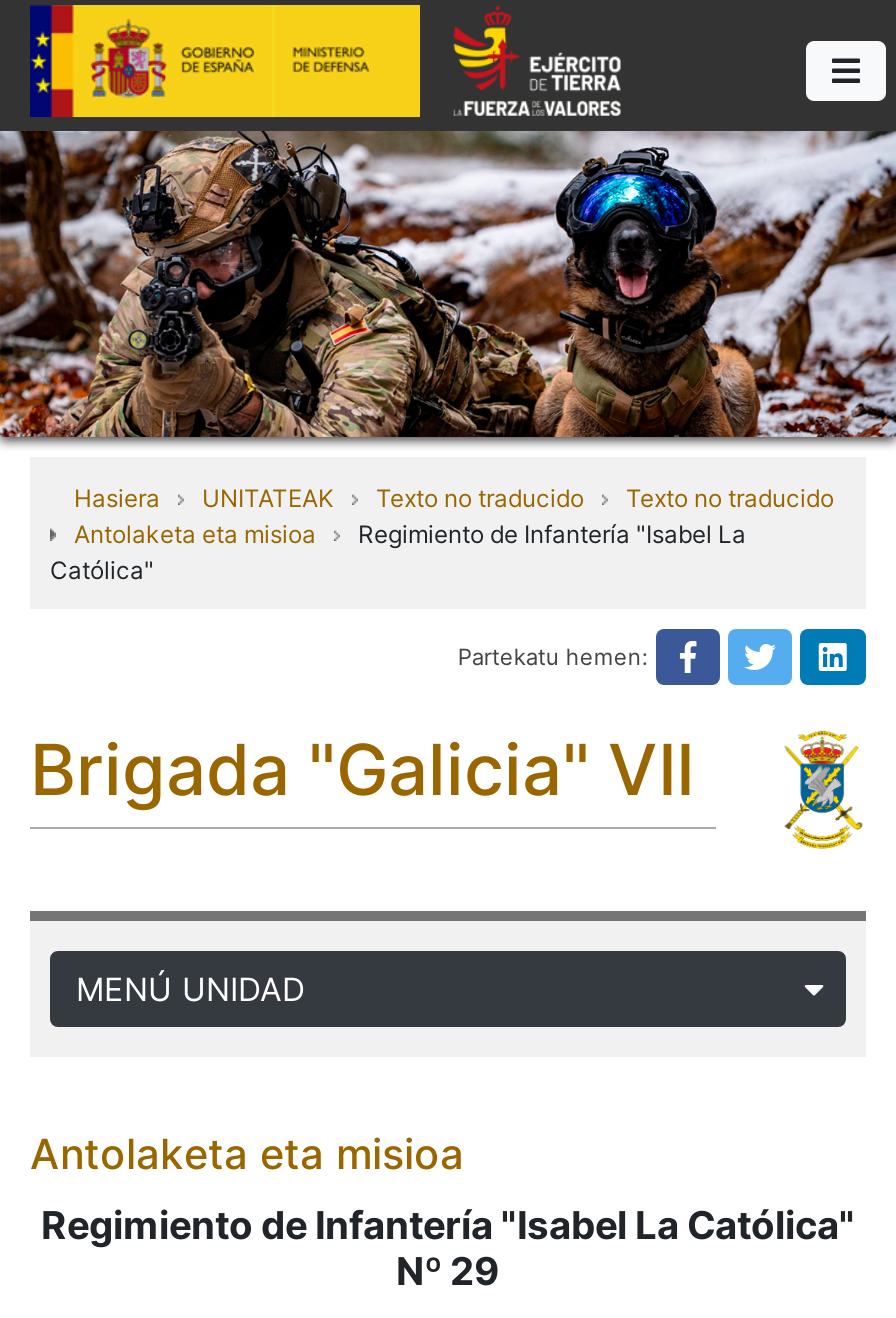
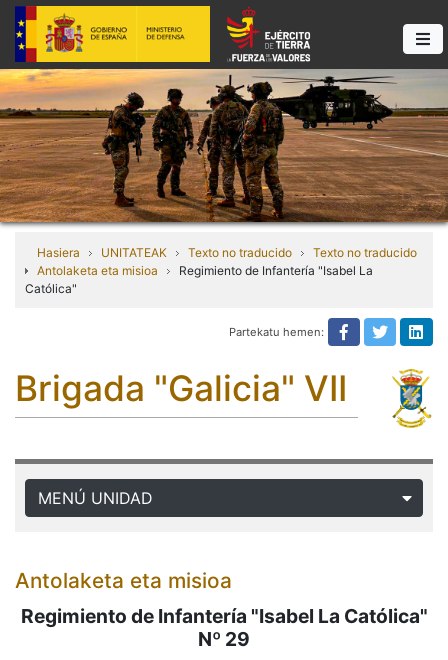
- [image]
+ [image]
